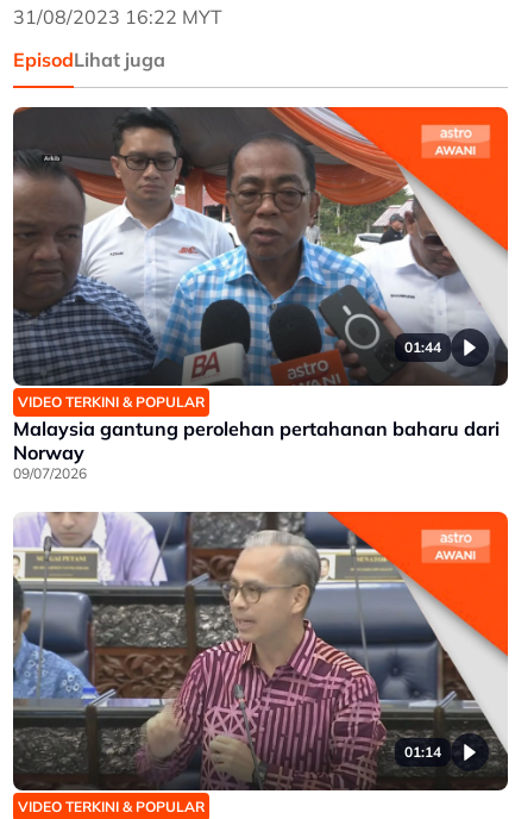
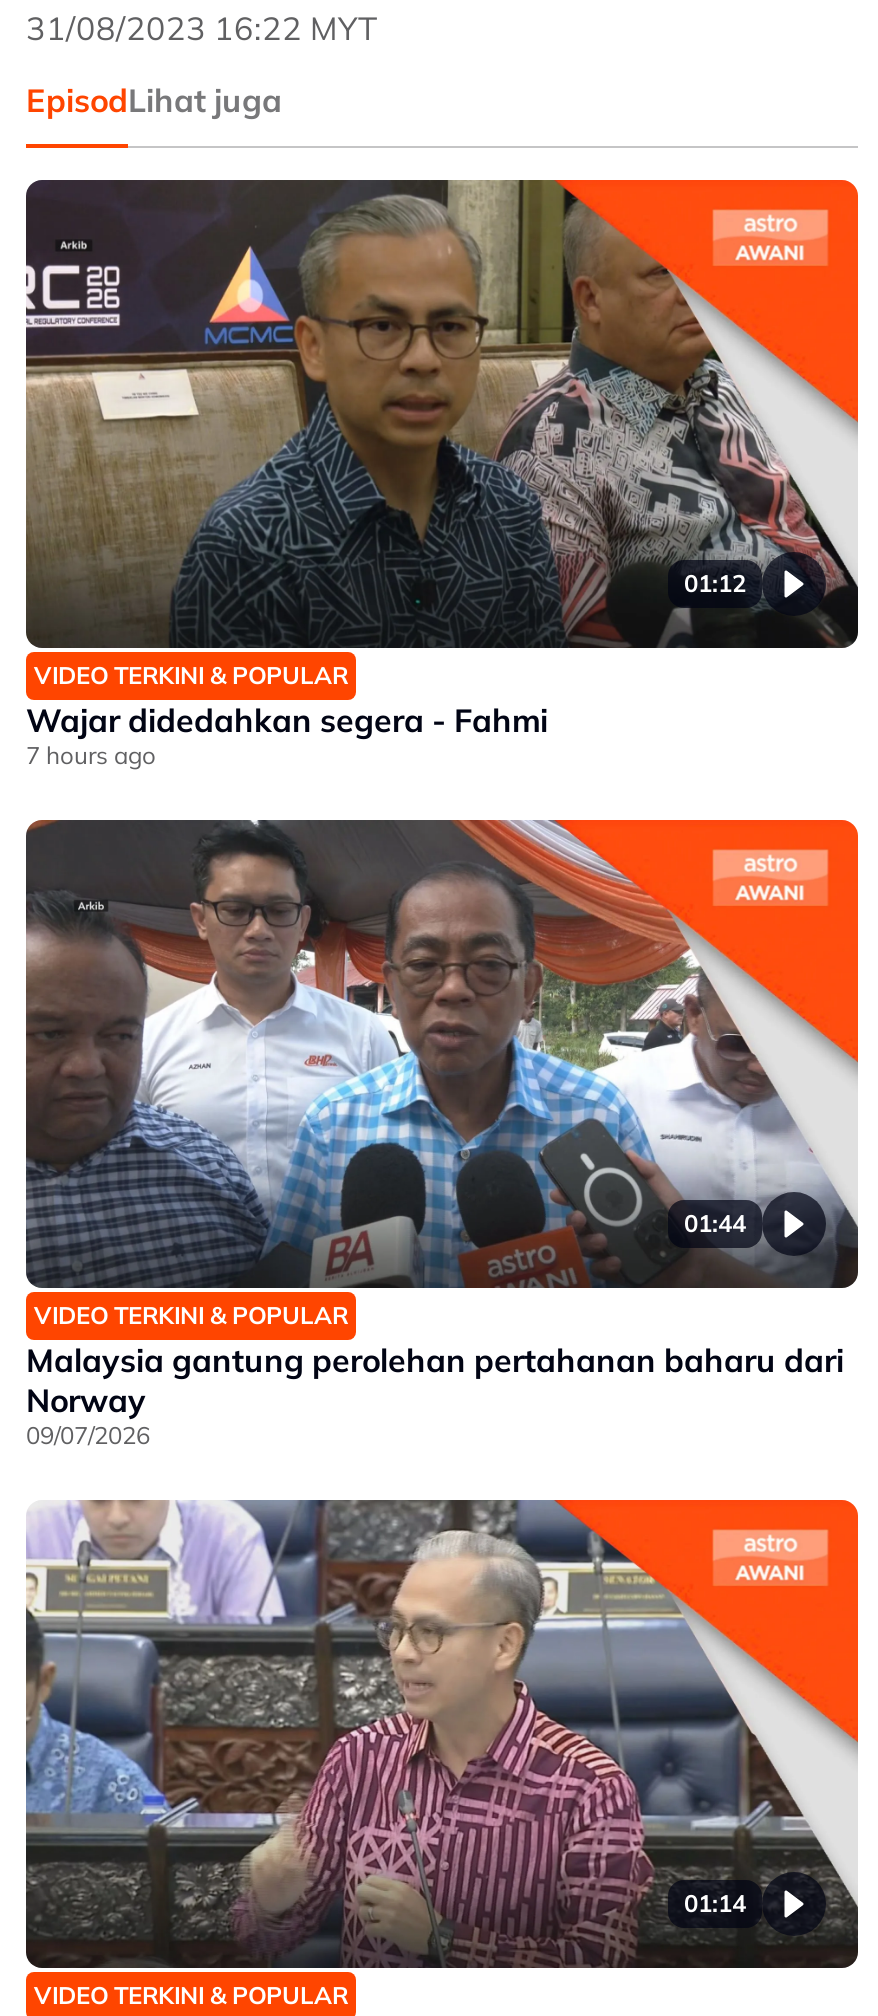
+ [image]
+ 01:12
+ VIDEO TERKINI & POPULAR
+ Wajar didedahkan segera - Fahmi
+ 7 hours ago
